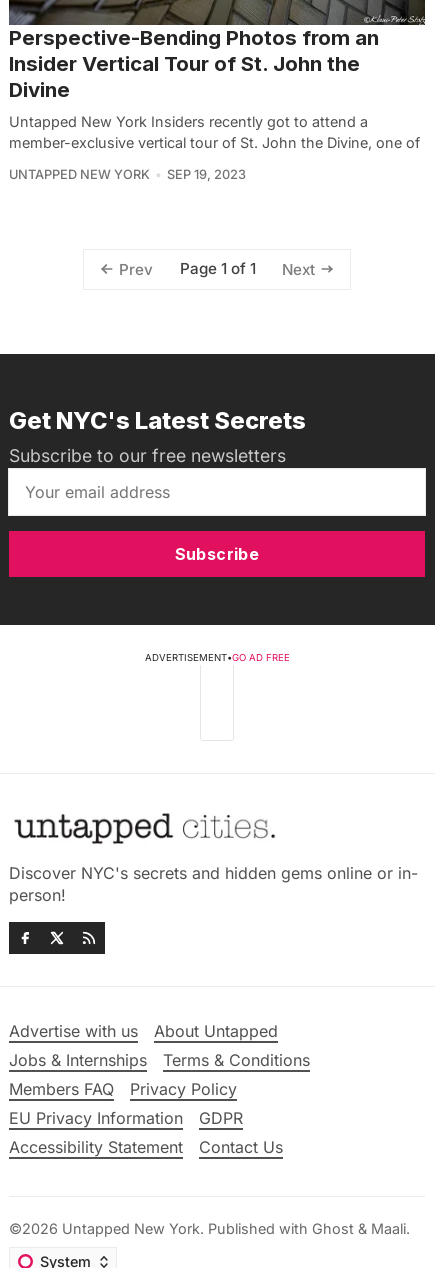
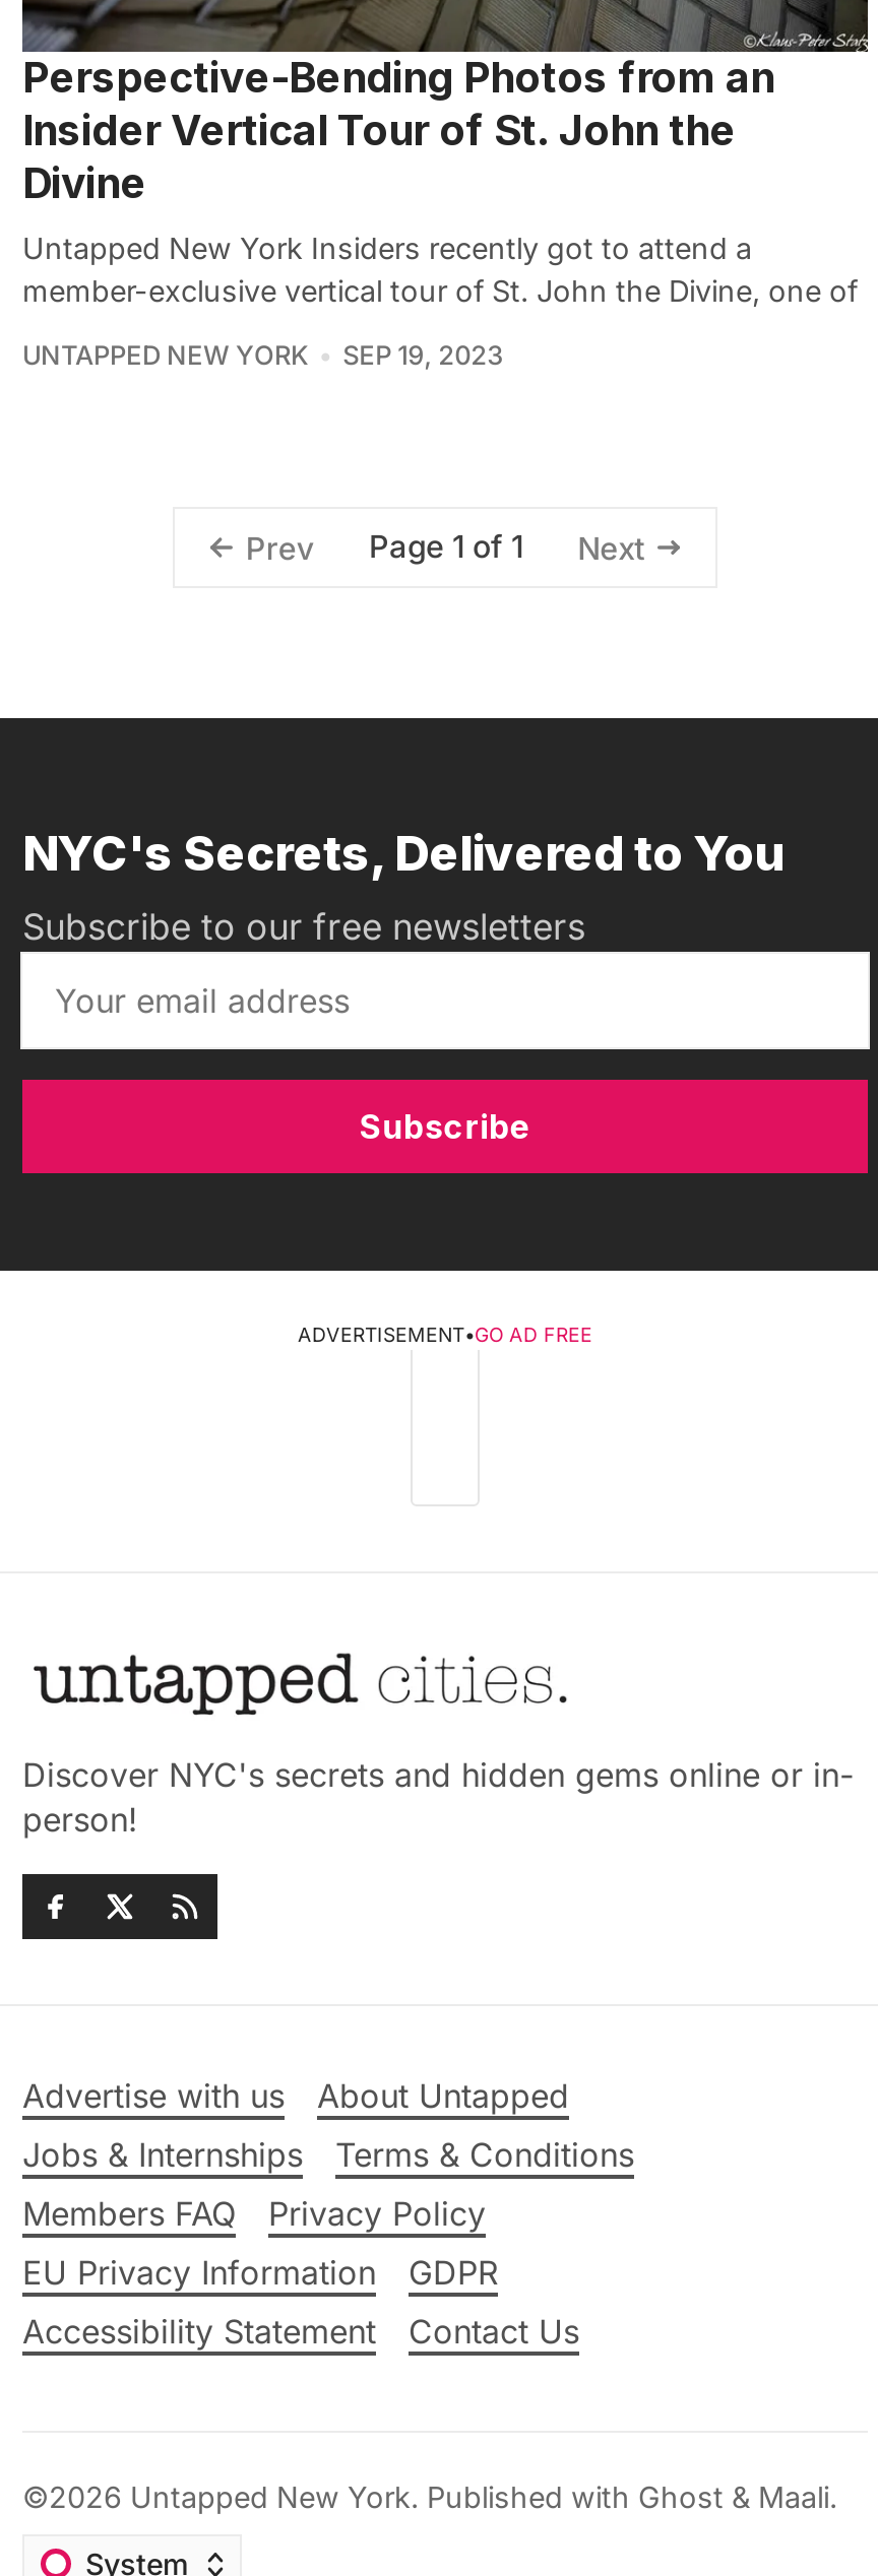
- Get NYC's Latest Secrets
+ NYC's Secrets, Delivered to You
